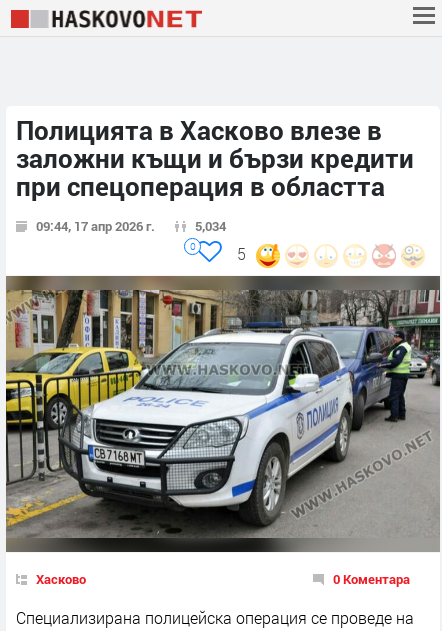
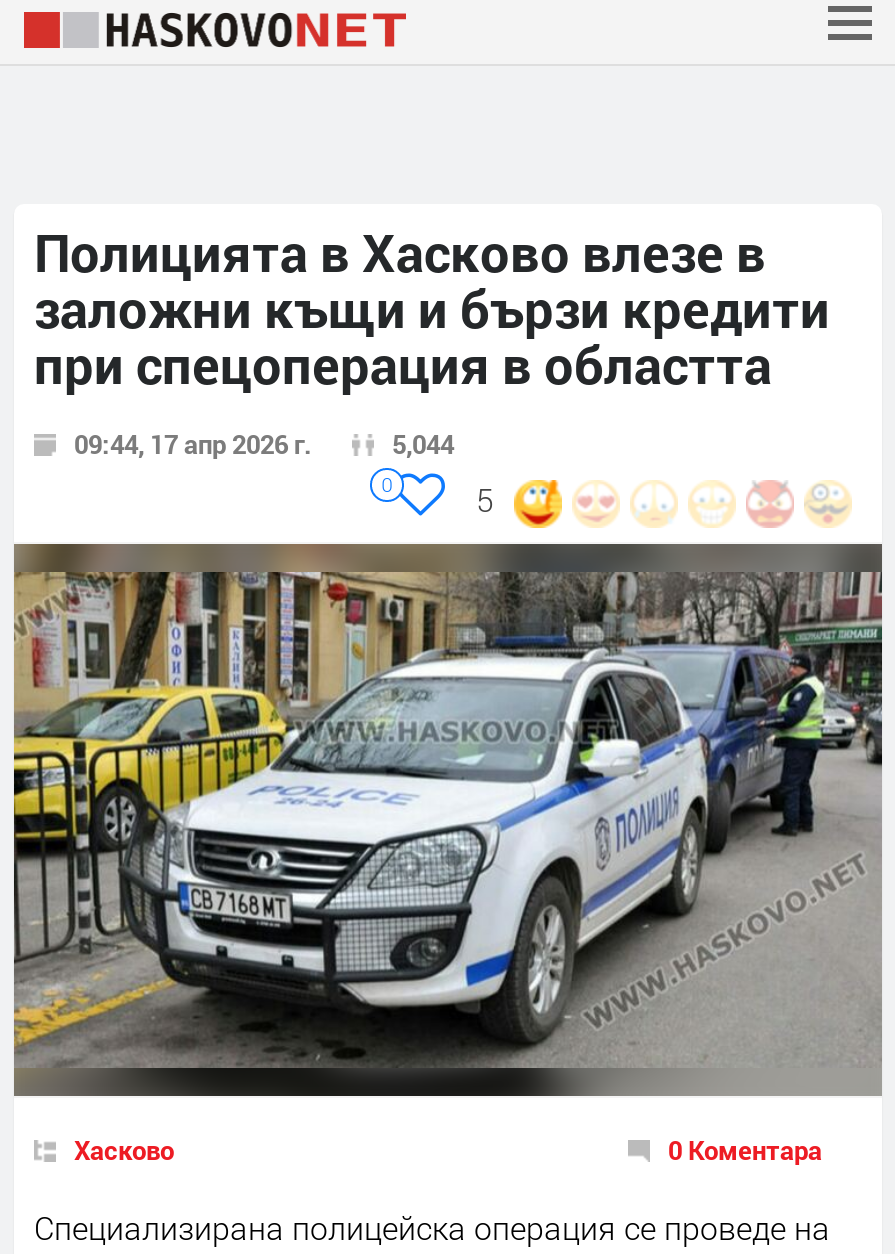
- 5,034
+ 5,044
